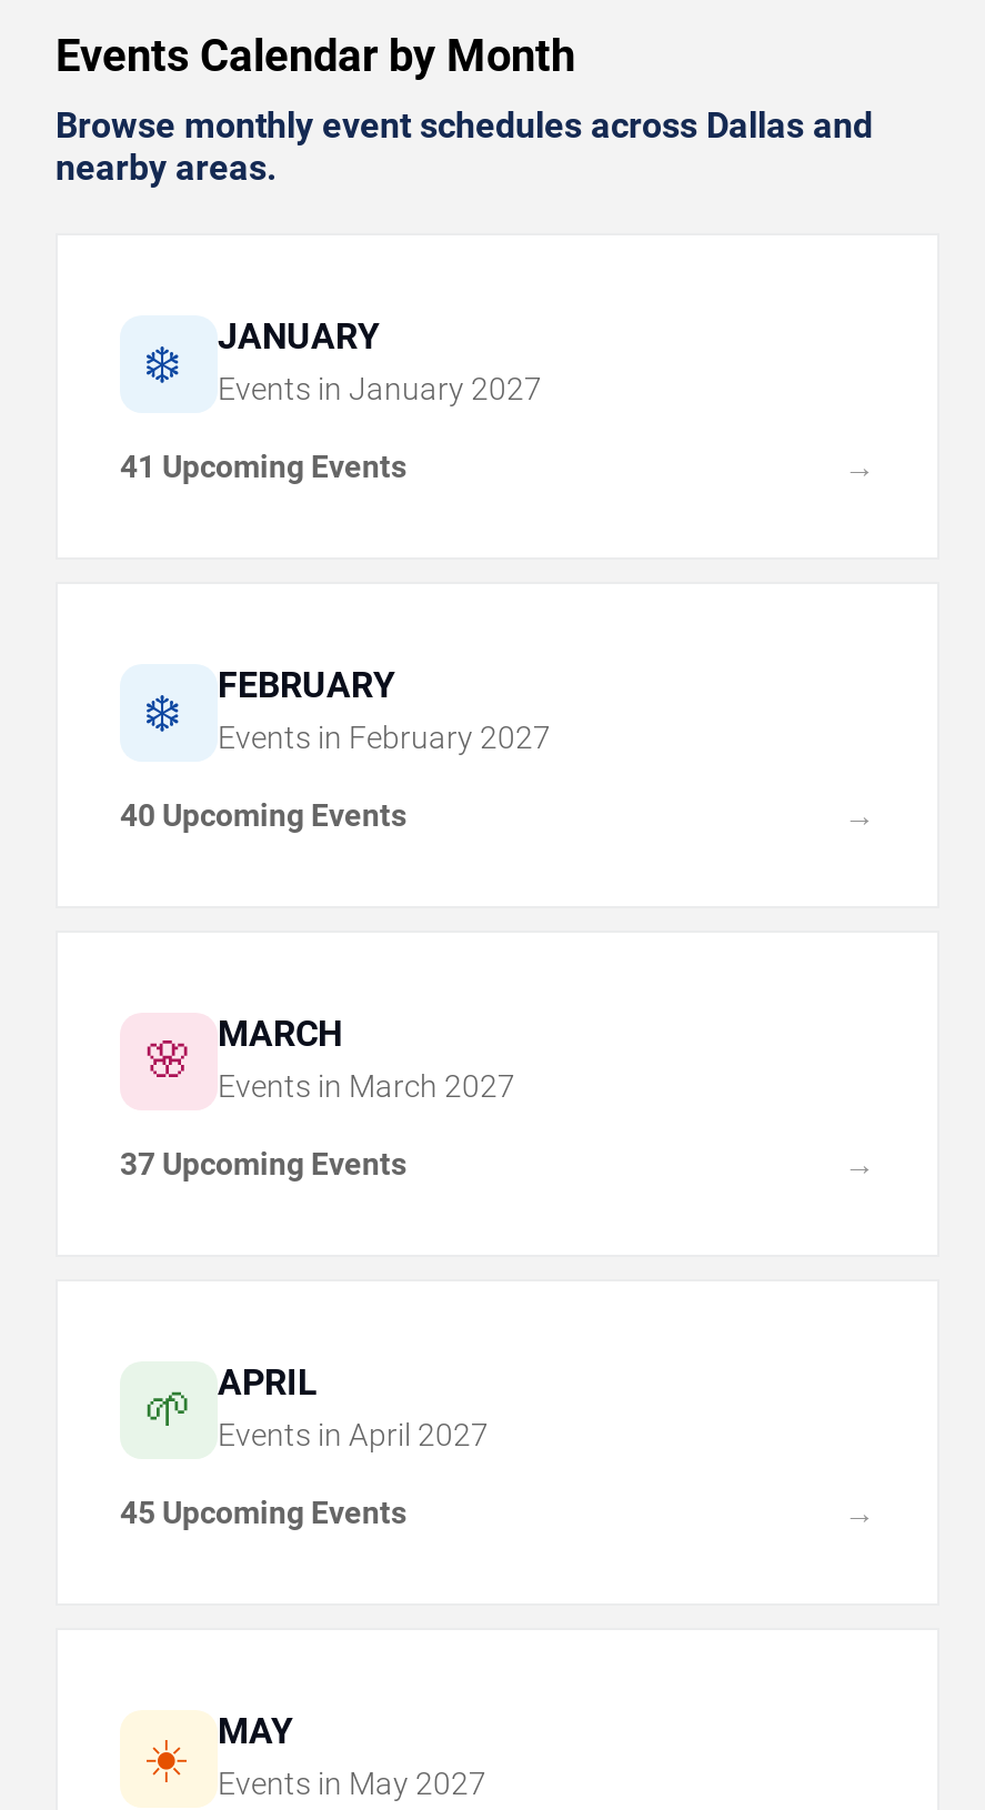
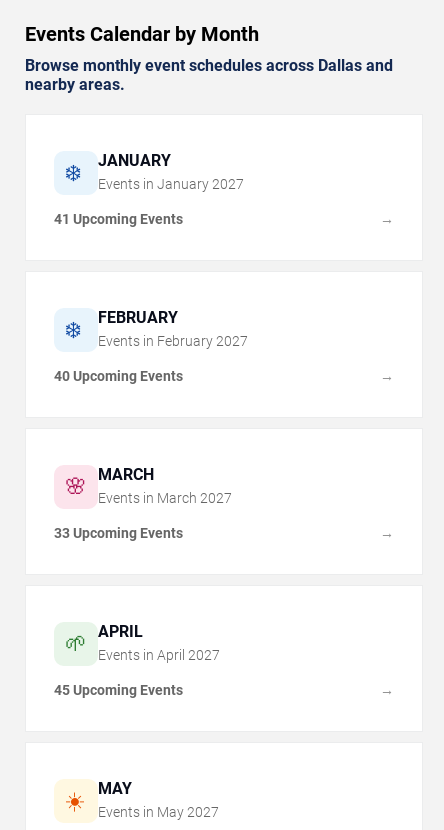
- 37 Upcoming Events
+ 33 Upcoming Events
